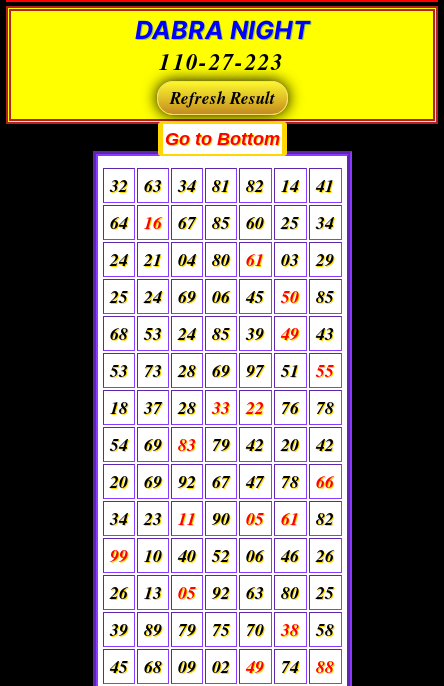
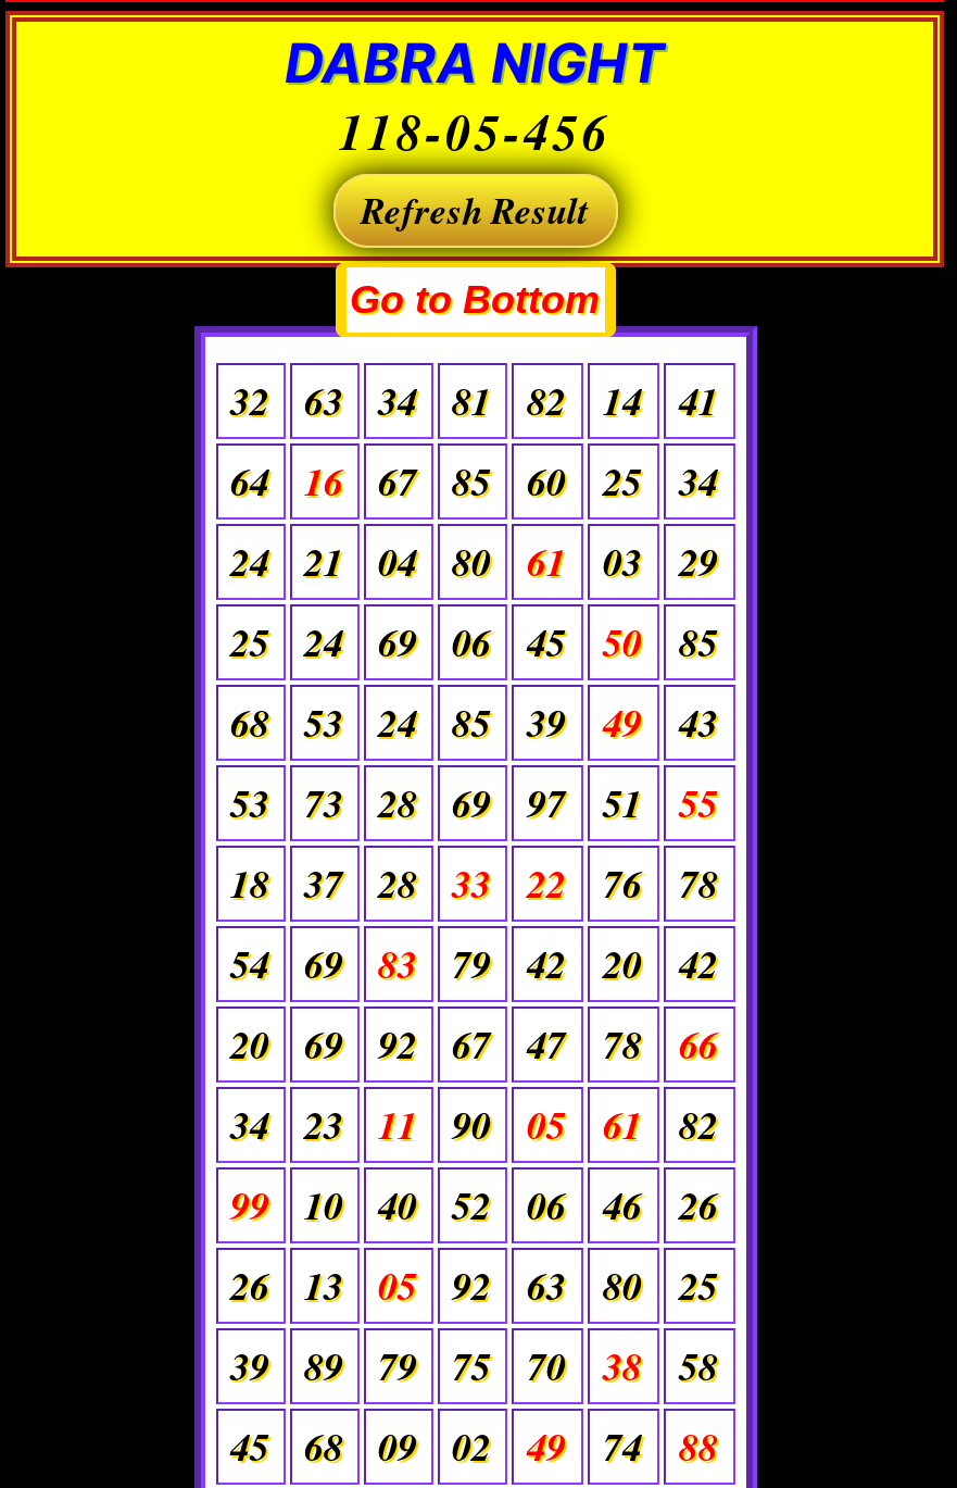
- 110-27-223
+ 118-05-456
